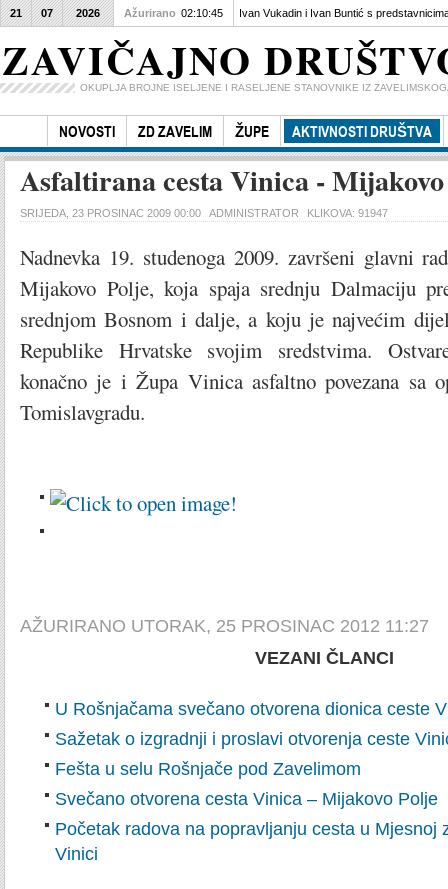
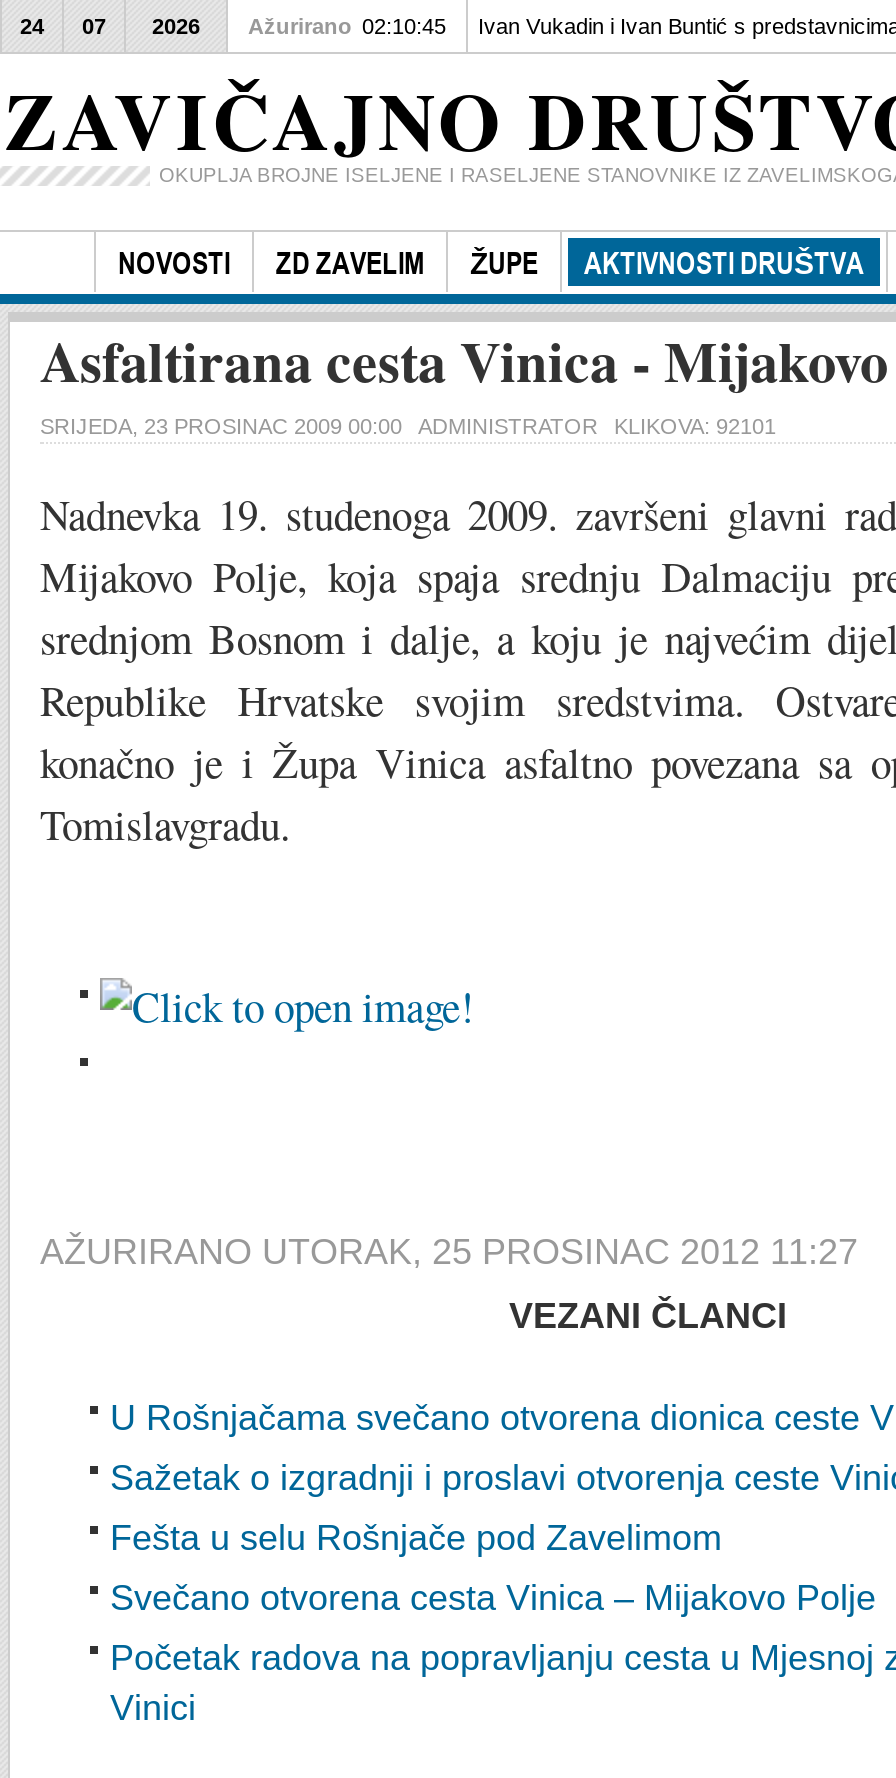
- 21
+ 24

- SRIJEDA, 23 PROSINAC 2009 00:00 ADMINISTRATOR KLIKOVA: 91947
+ SRIJEDA, 23 PROSINAC 2009 00:00 ADMINISTRATOR KLIKOVA: 92101
